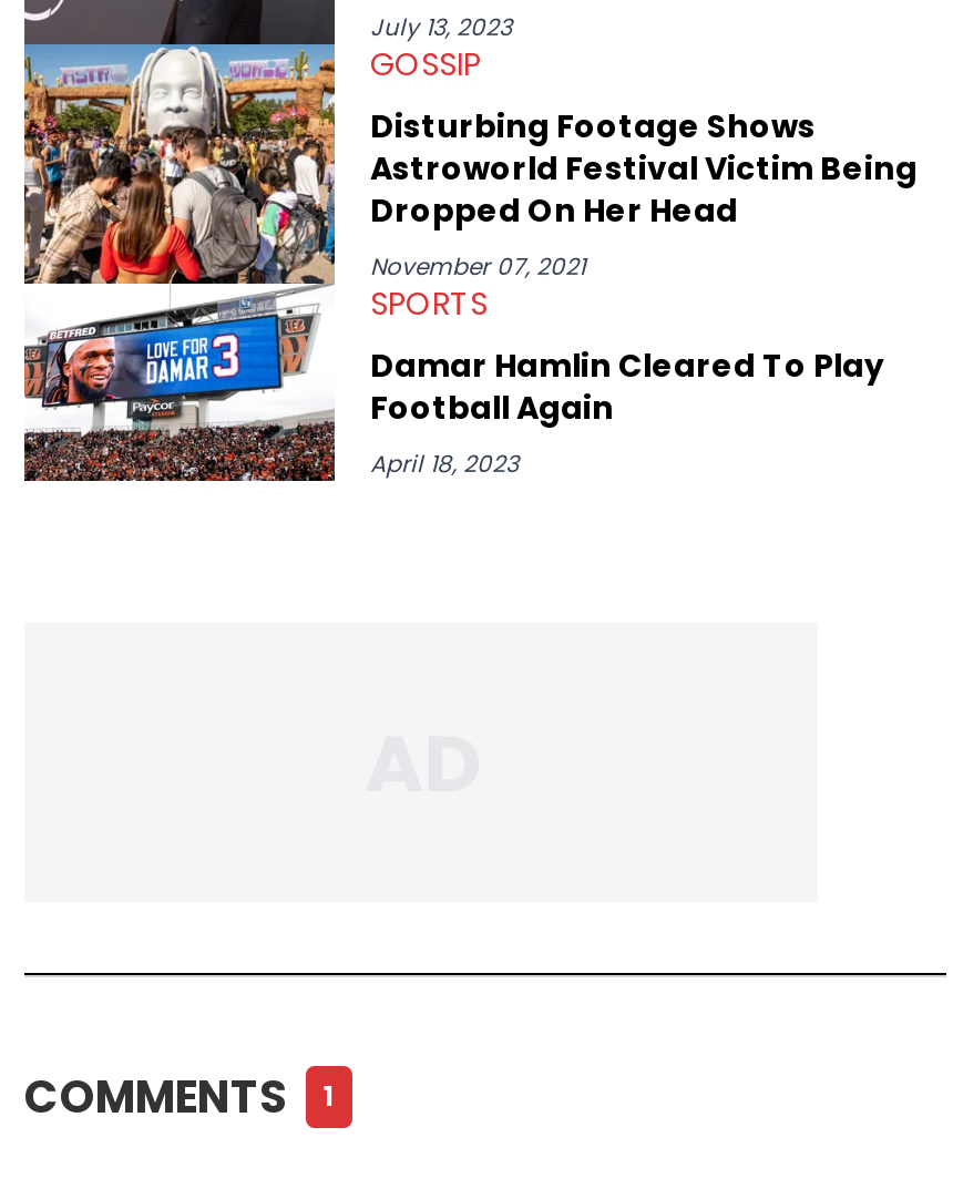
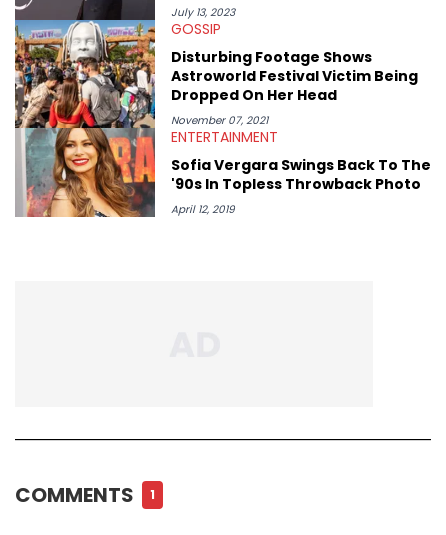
- [image]
- SPORTS
- Damar Hamlin Cleared To Play
- Football Again
- April 18, 2023
+ [image]
+ ENTERTAINMENT
+ Sofia Vergara Swings Back To The
+ '90s In Topless Throwback Photo
+ April 12, 2019
